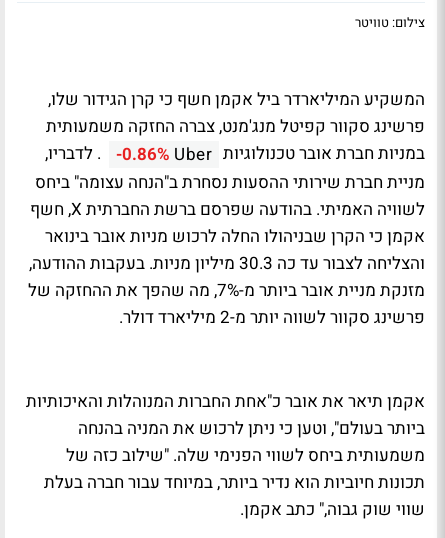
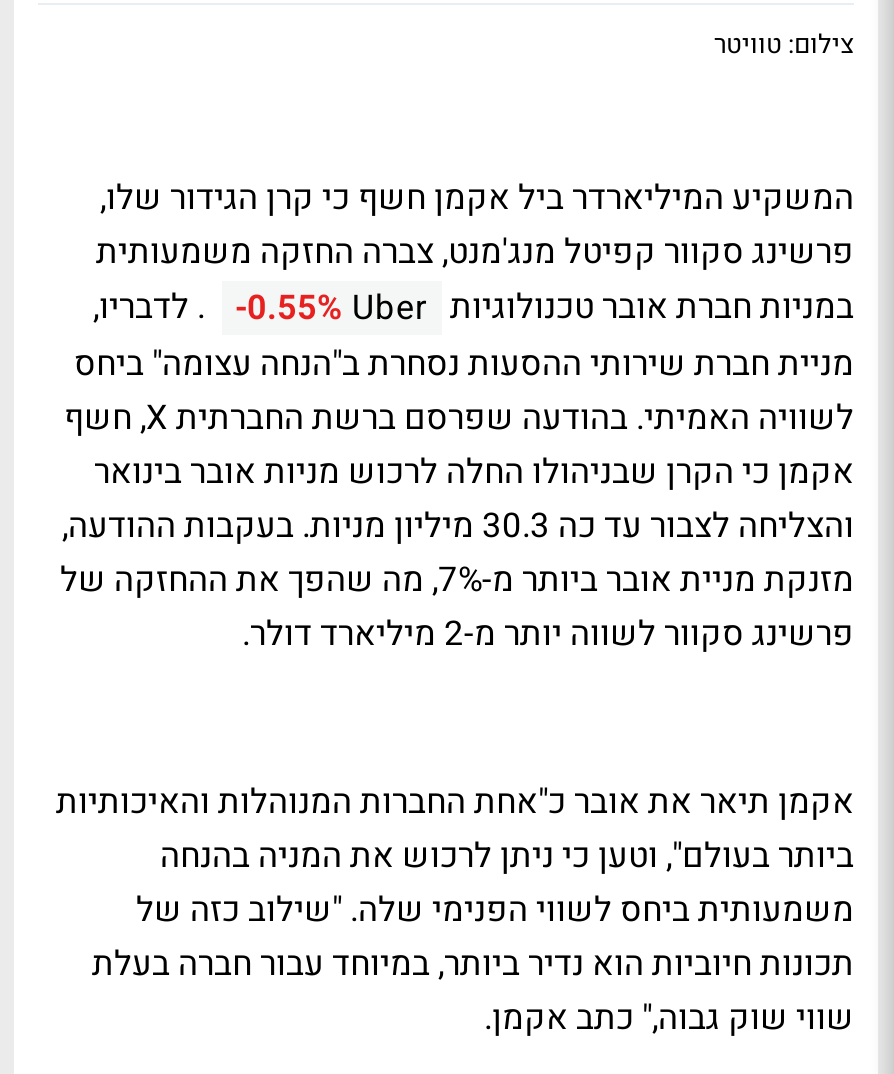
- במניות חברת אובר טכנולוגיות Uber -0.86% . לדבריו,
+ במניות חברת אובר טכנולוגיות Uber -0.55% . לדבריו,
